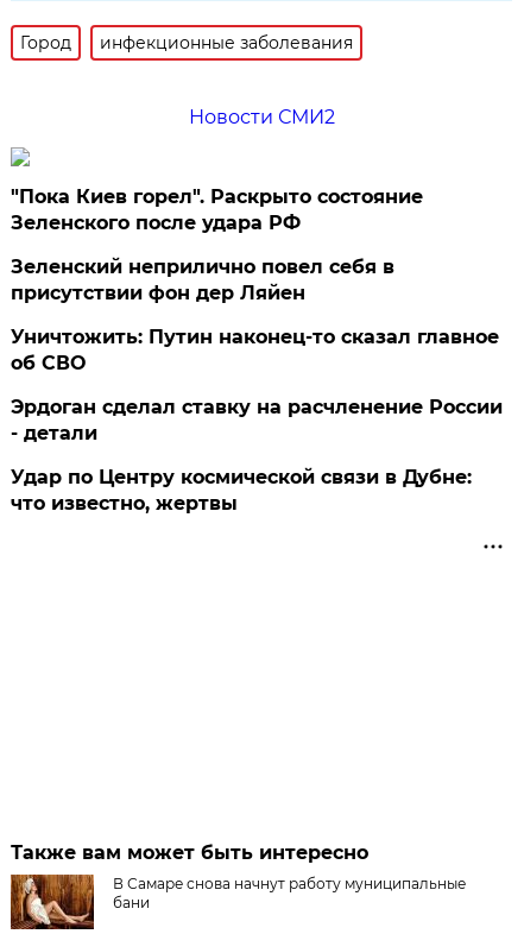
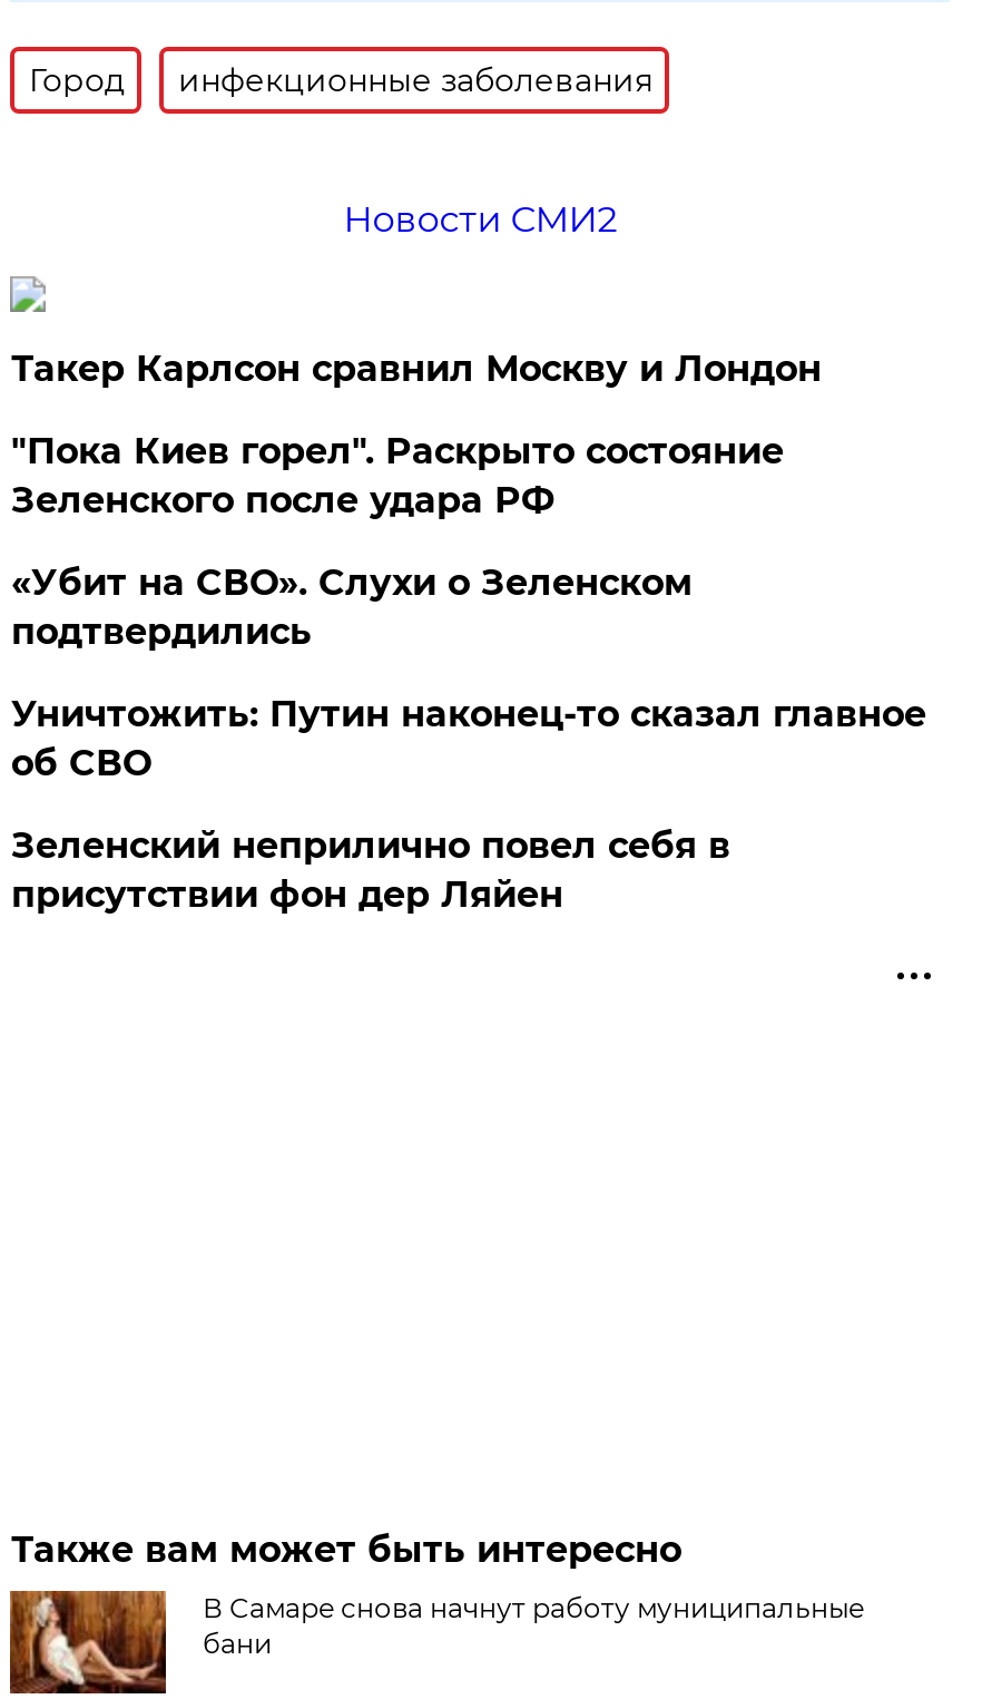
+ Такер Карлсон сравнил Москву и Лондон

moved down: "Пока Киев горел". Раскрыто состояние | Зеленского после удара РФ

+ «Убит на СВО». Слухи о Зеленском
+ подтвердились

moved down: Зеленский неприлично повел cебя в | присутствии фон дер Ляйен

moved up: Уничтожить: Путин наконец-то сказал главное | об СВО

- Эрдоган сделал ставку на расчленение России
- - детали
- Удар по Центру космической связи в Дубне:
- что известно, жертвы
